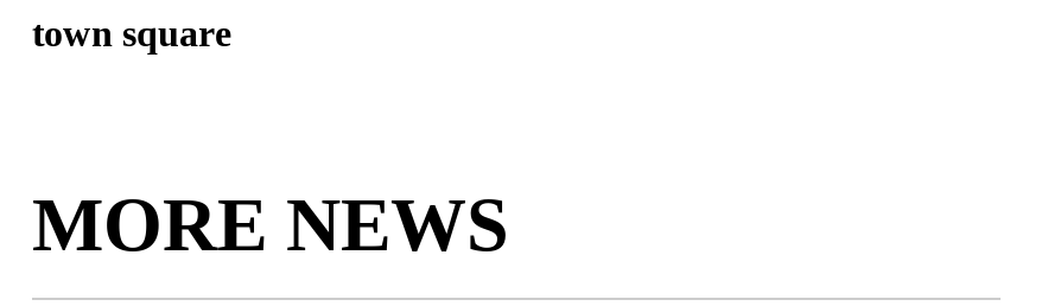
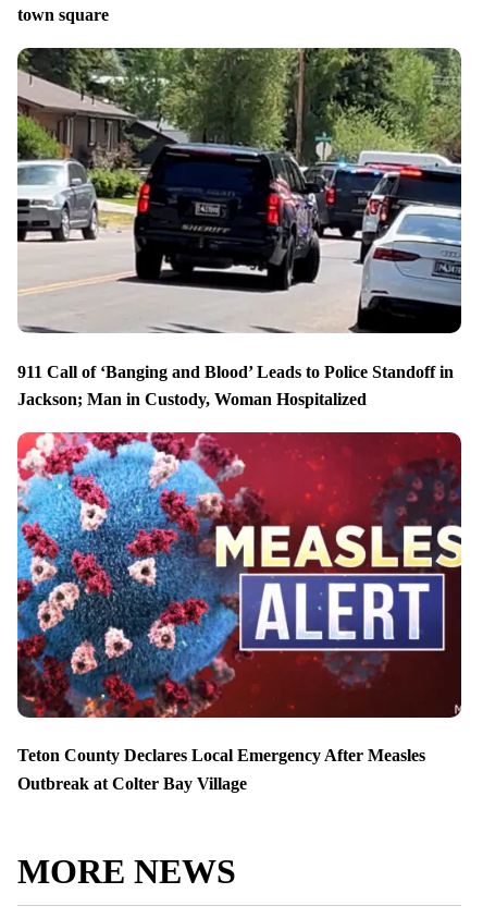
+ [image]
+ 911 Call of ‘Banging and Blood’ Leads to Police Standoff in
+ Jackson; Man in Custody, Woman Hospitalized

+ [image]
+ Teton County Declares Local Emergency After Measles
+ Outbreak at Colter Bay Village
